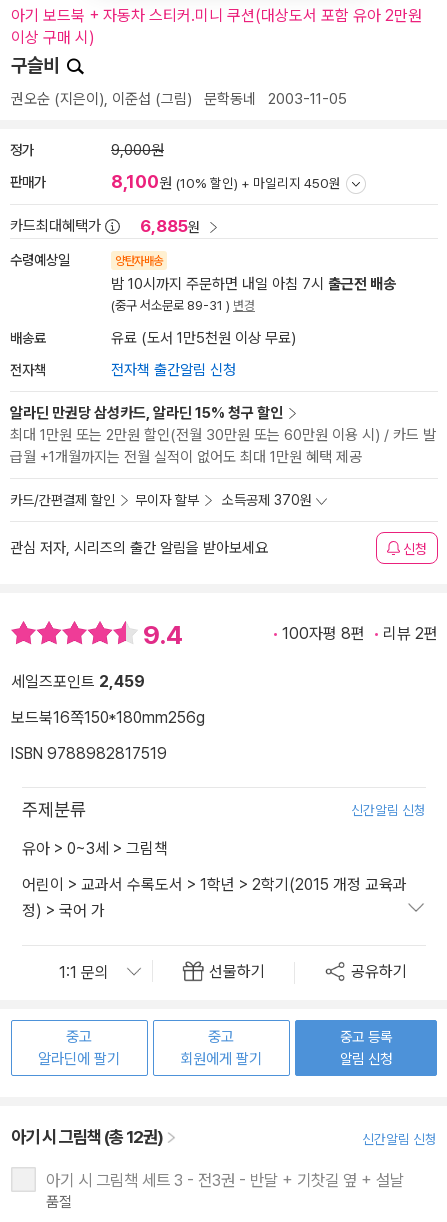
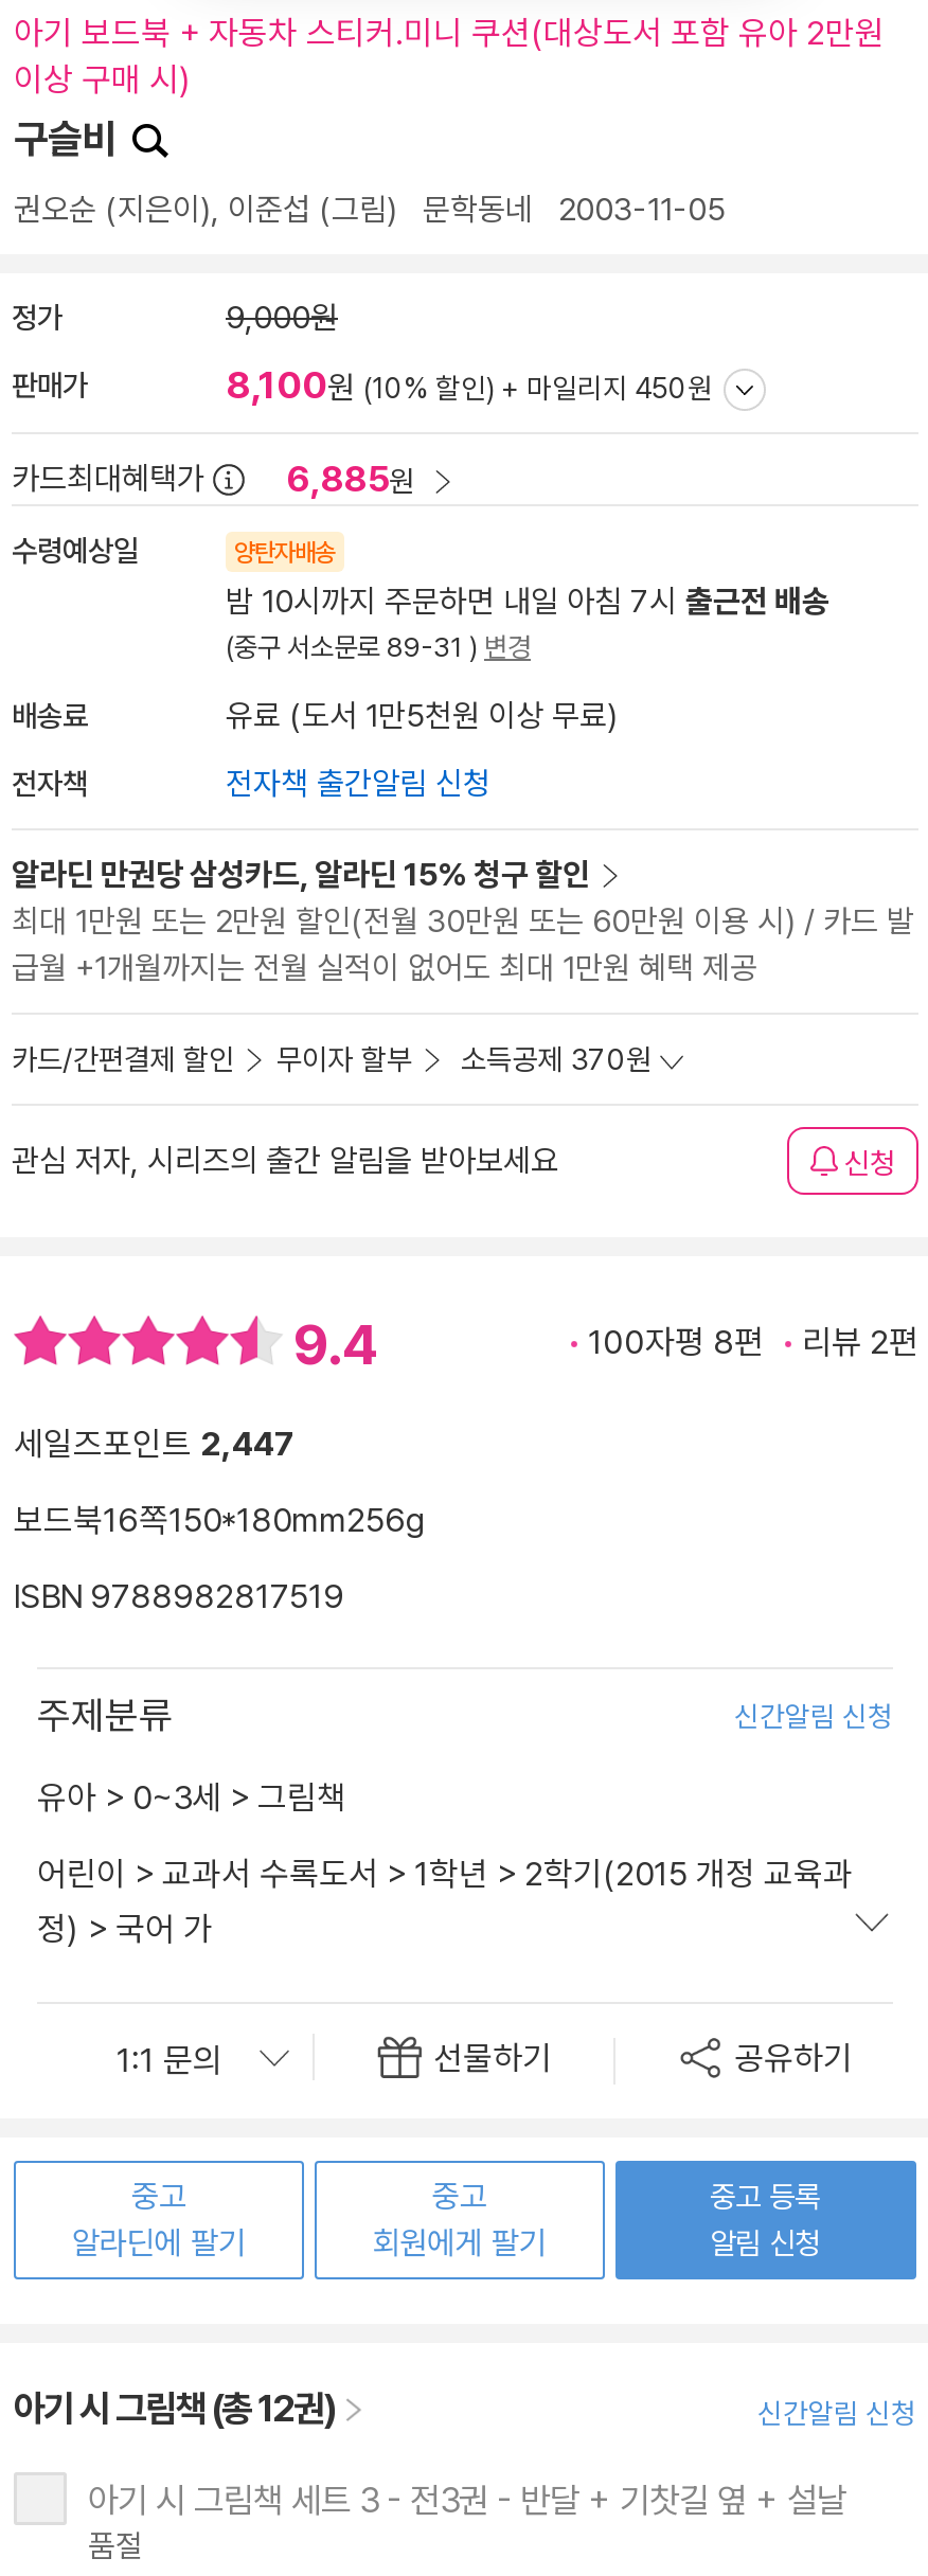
- 세일즈포인트 2,459
+ 세일즈포인트 2,447
